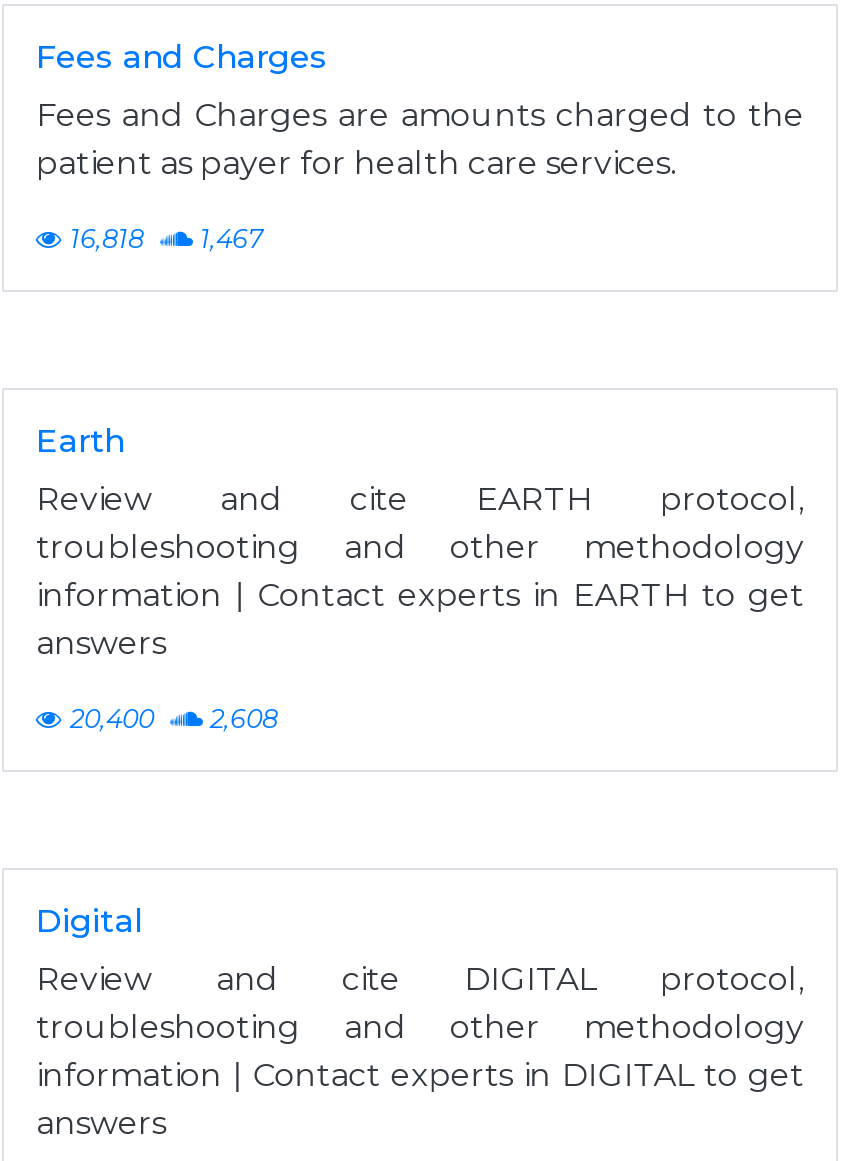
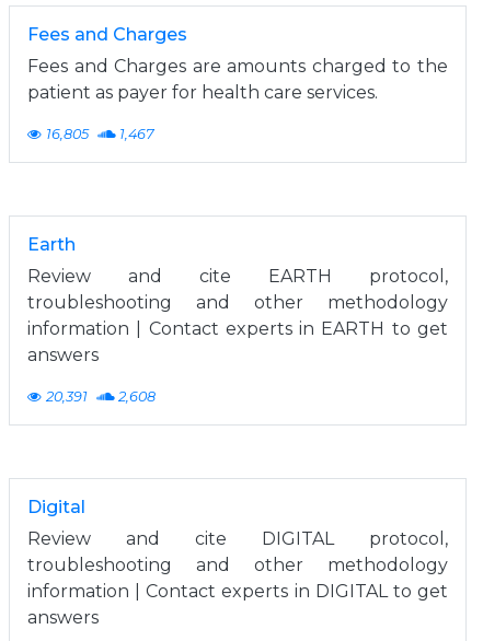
- 16,818 1,467
+ 16,805 1,467

- 20,400 2,608
+ 20,391 2,608
